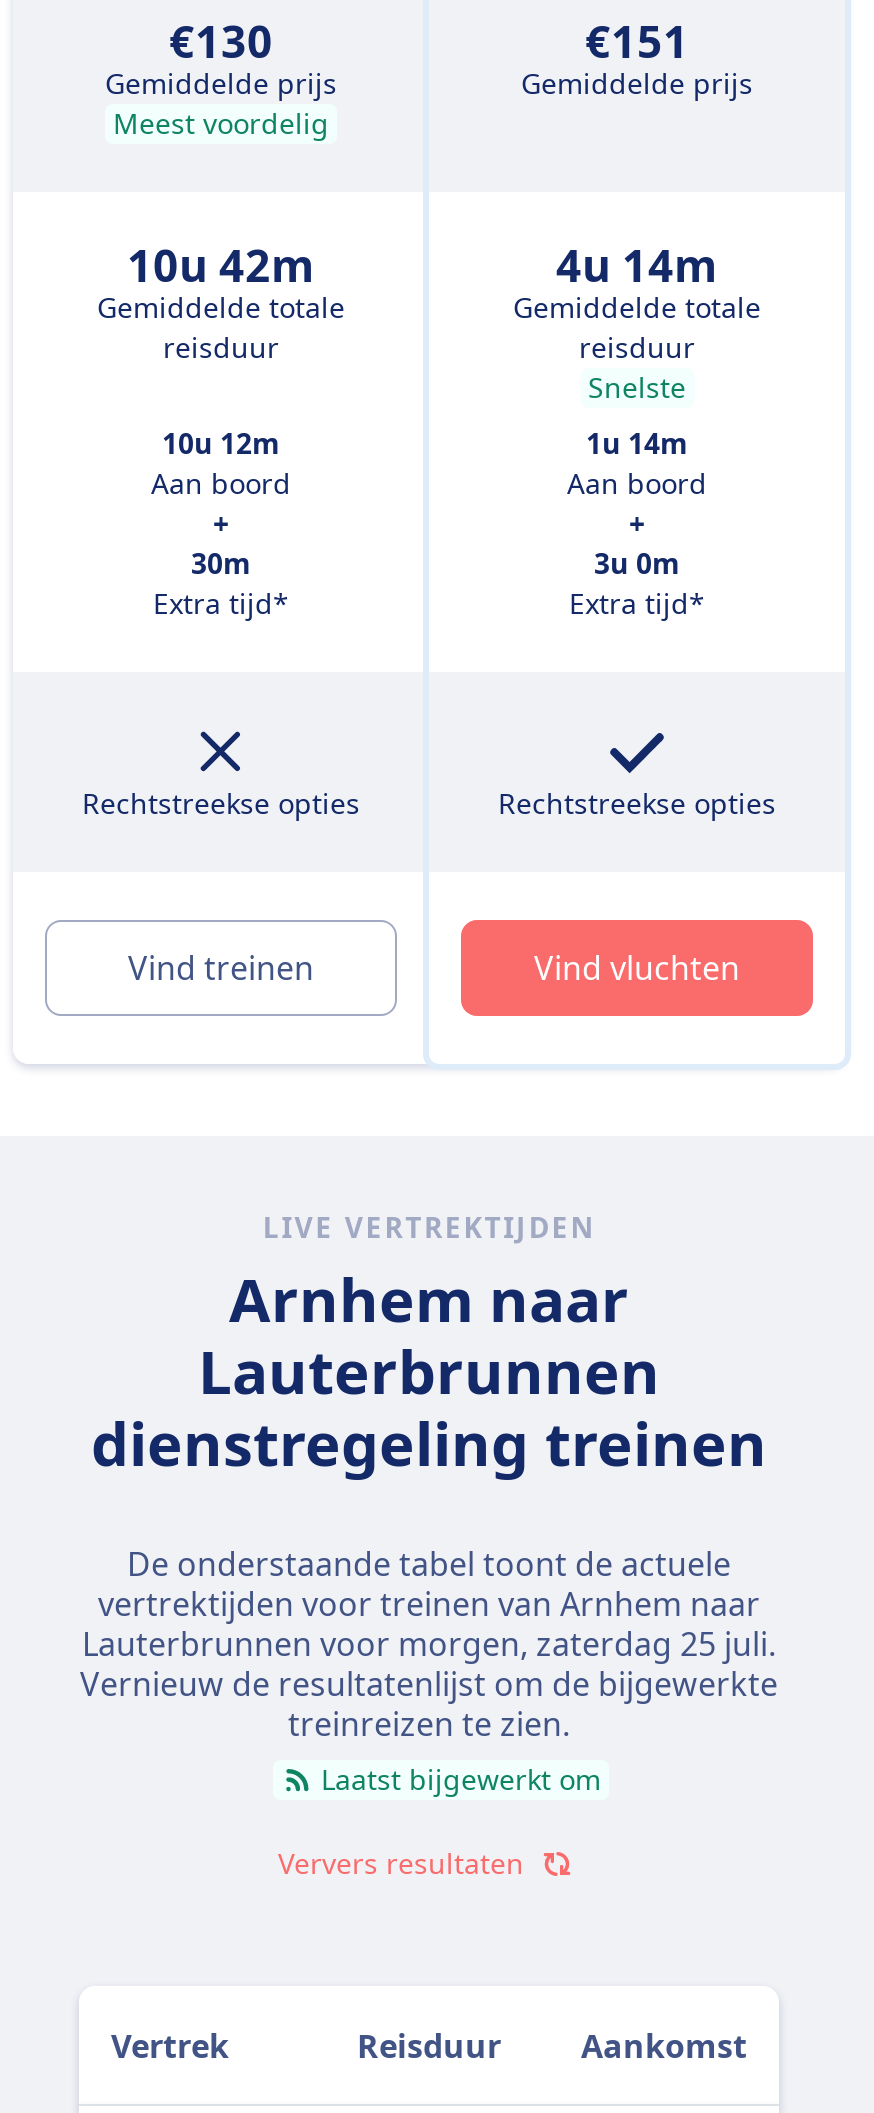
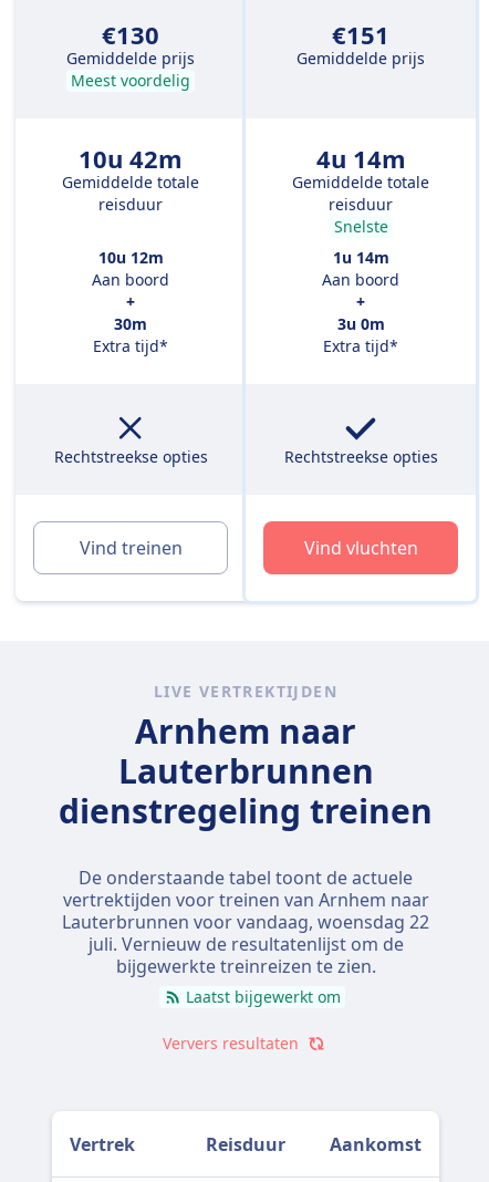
- Lauterbrunnen voor morgen, zaterdag 25 juli.
- Vernieuw de resultatenlijst om de bijgewerkte
- treinreizen te zien.
+ Lauterbrunnen voor vandaag, woensdag 22
+ juli. Vernieuw de resultatenlijst om de
+ bijgewerkte treinreizen te zien.
